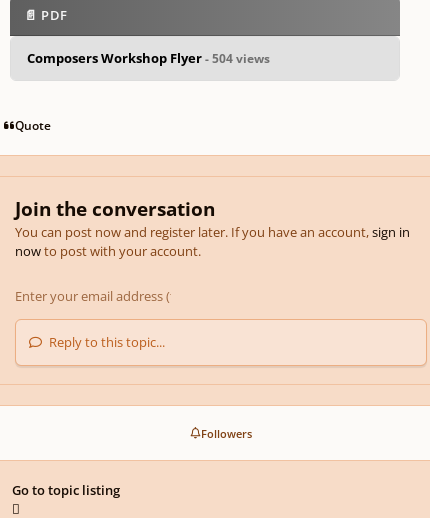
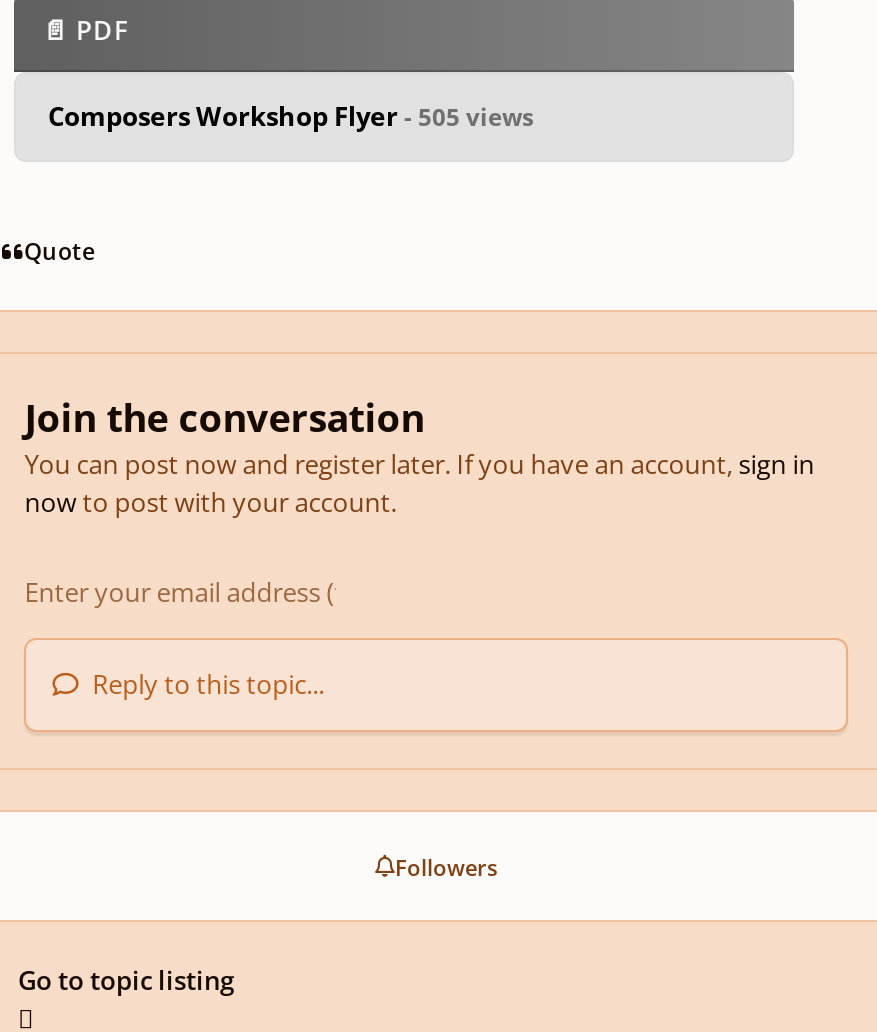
- Composers Workshop Flyer - 504 views
+ Composers Workshop Flyer - 505 views
